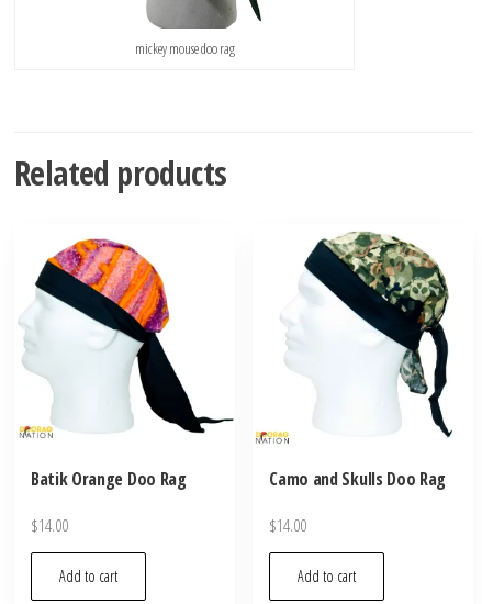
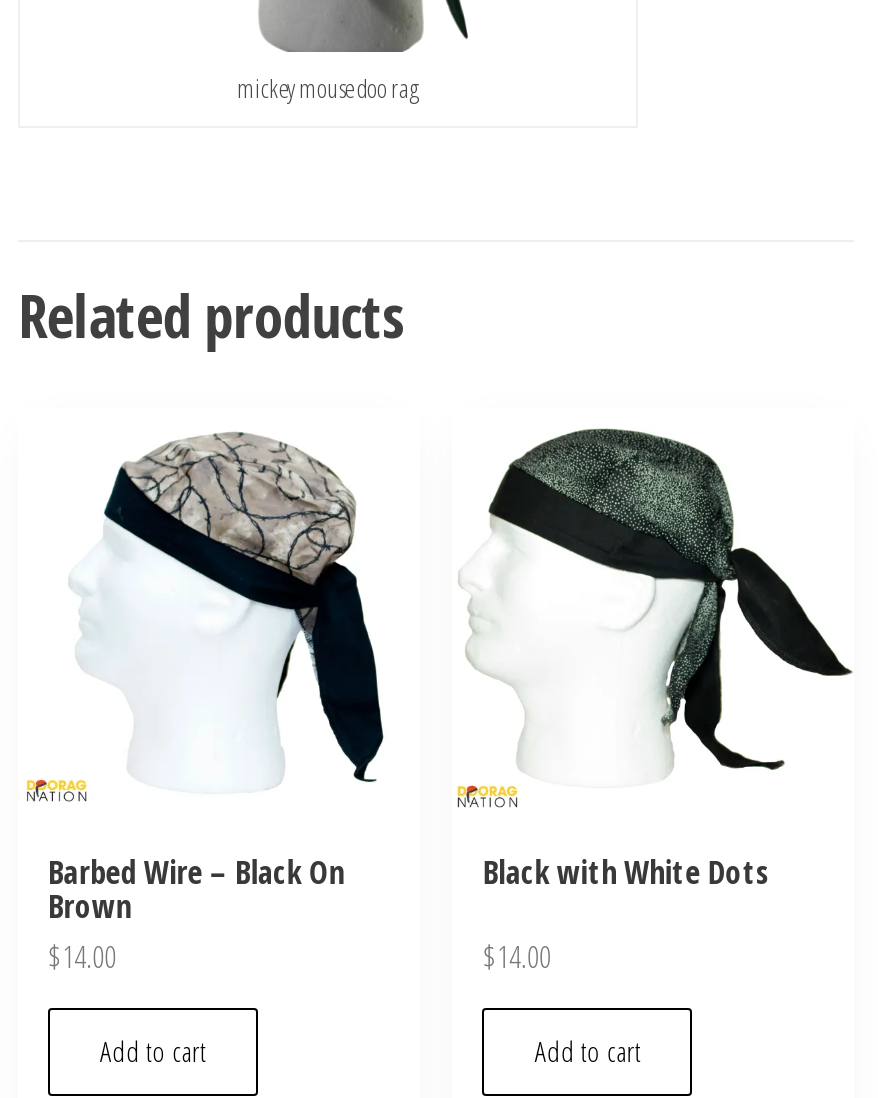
- [image]
- Camo and Skulls Doo Rag
+ [image]
+ Black with White Dots

- [image]
- Batik Orange Doo Rag
+ [image]
+ Barbed Wire – Black On
+ Brown
